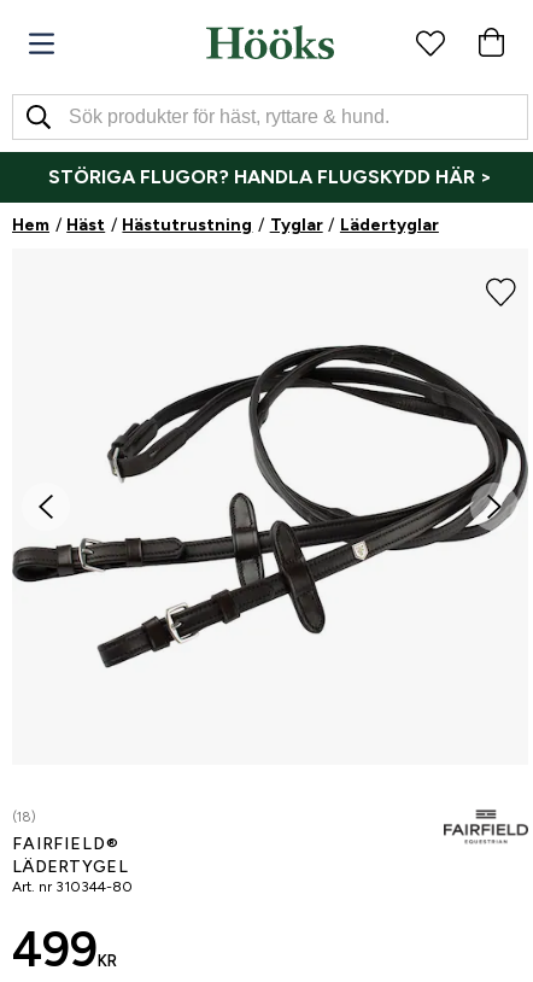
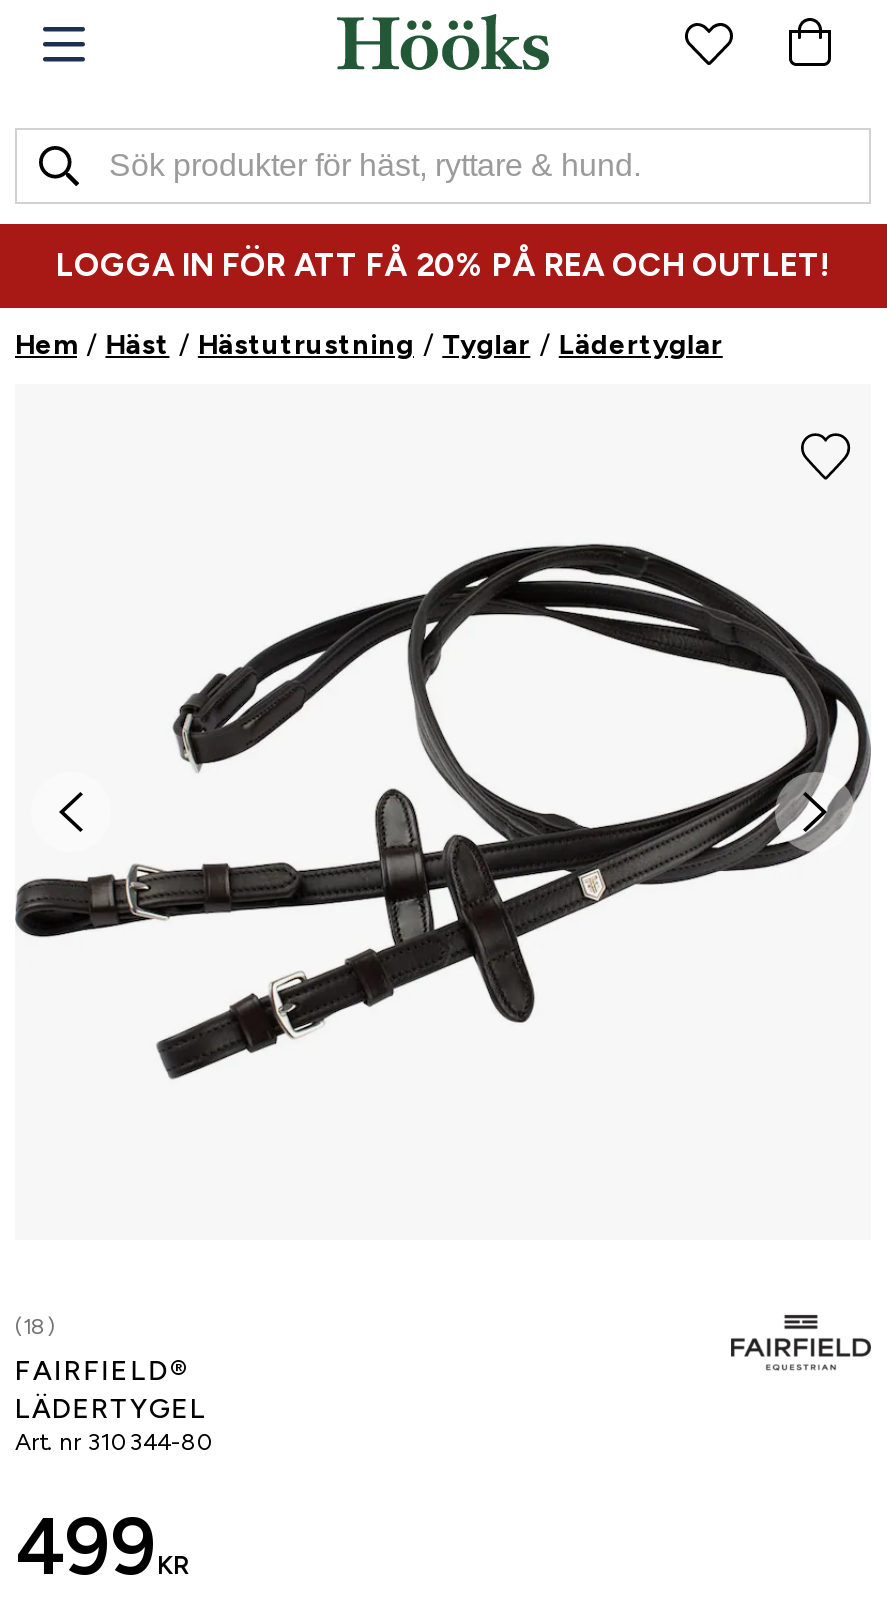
- STÖRIGA FLUGOR? HANDLA FLUGSKYDD HÄR >
+ LOGGA IN FÖR ATT FÅ 20% PÅ REA OCH OUTLET!
